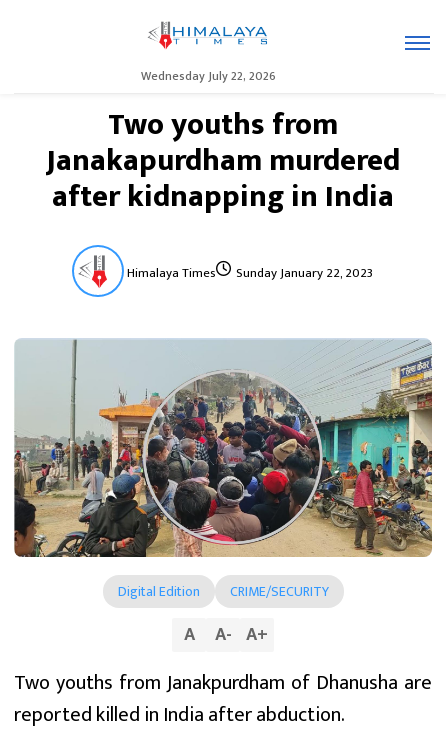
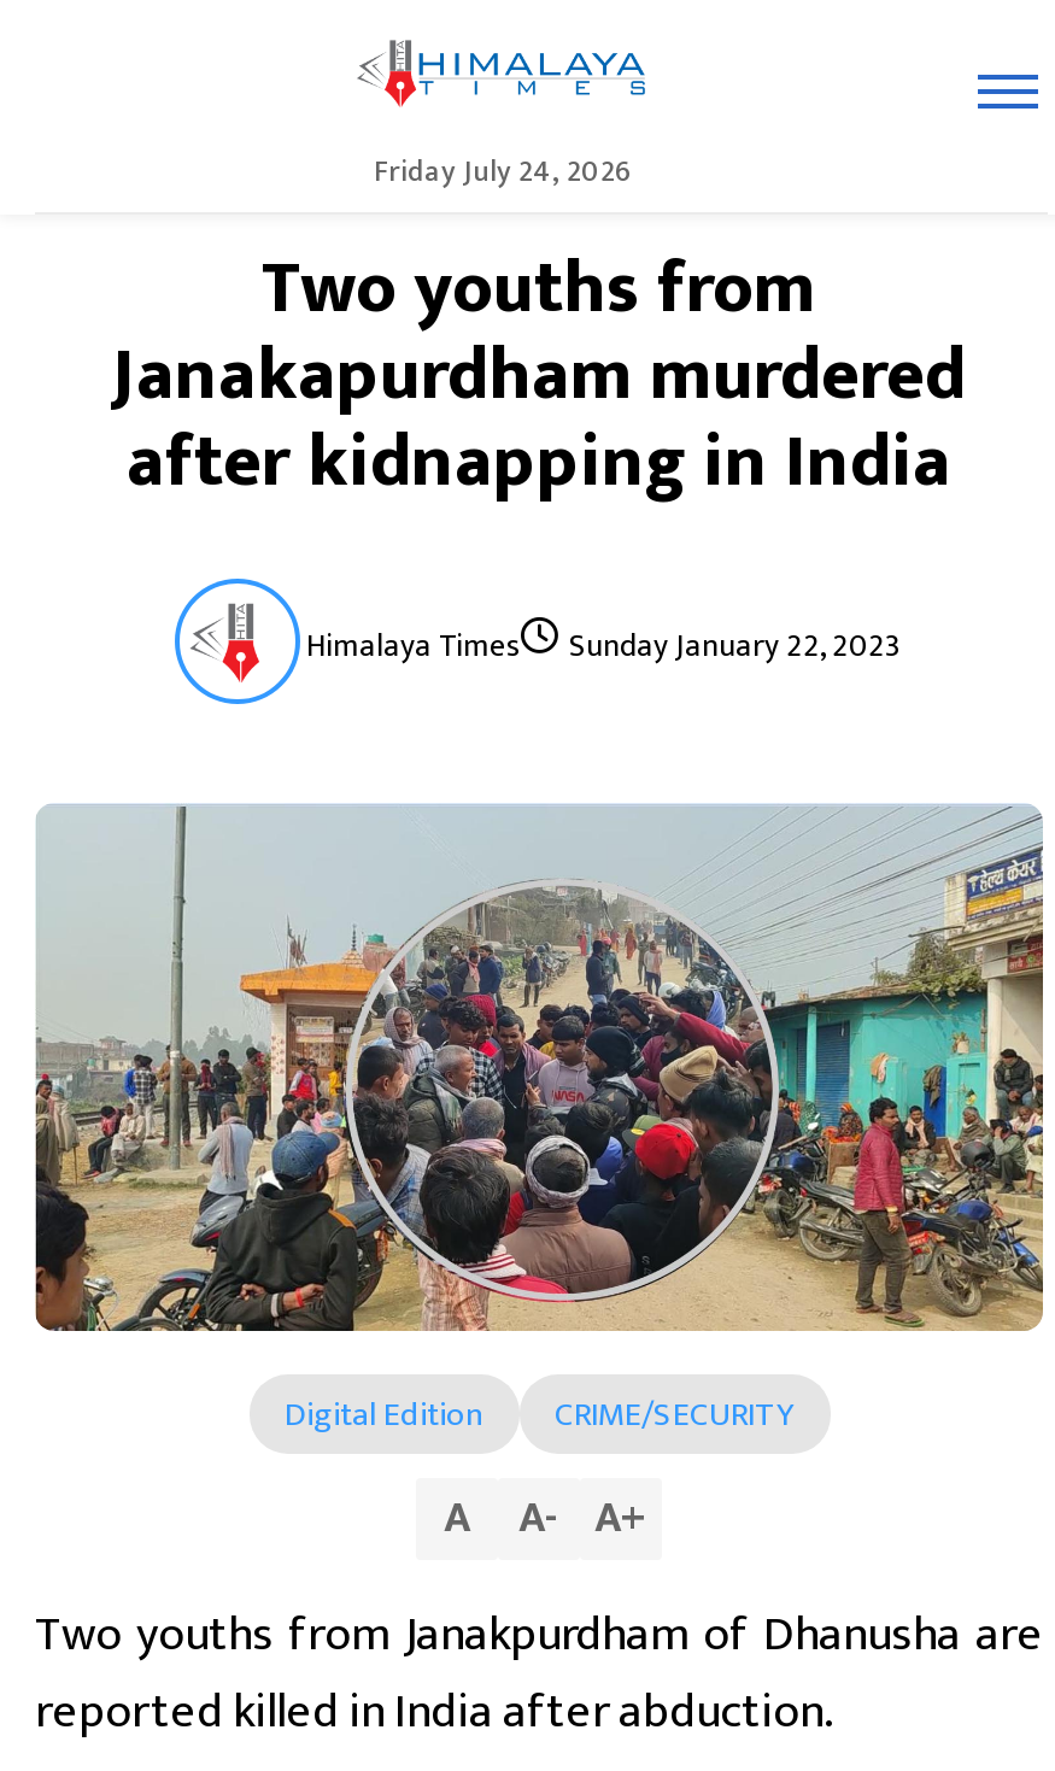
- Wednesday July 22, 2026
+ Friday July 24, 2026
